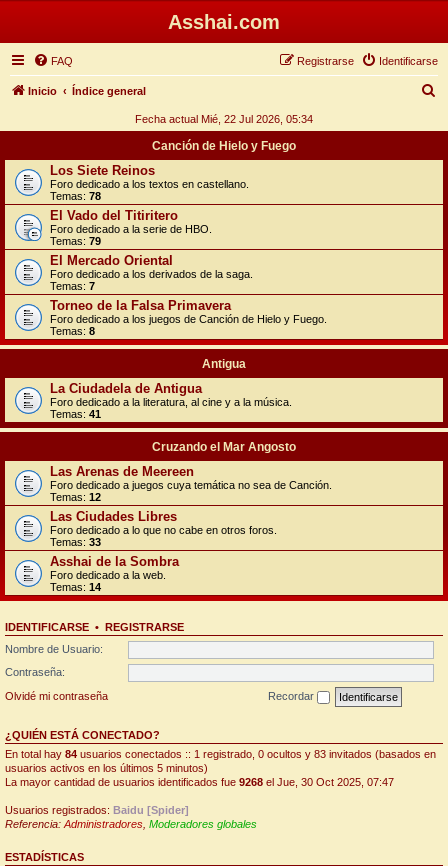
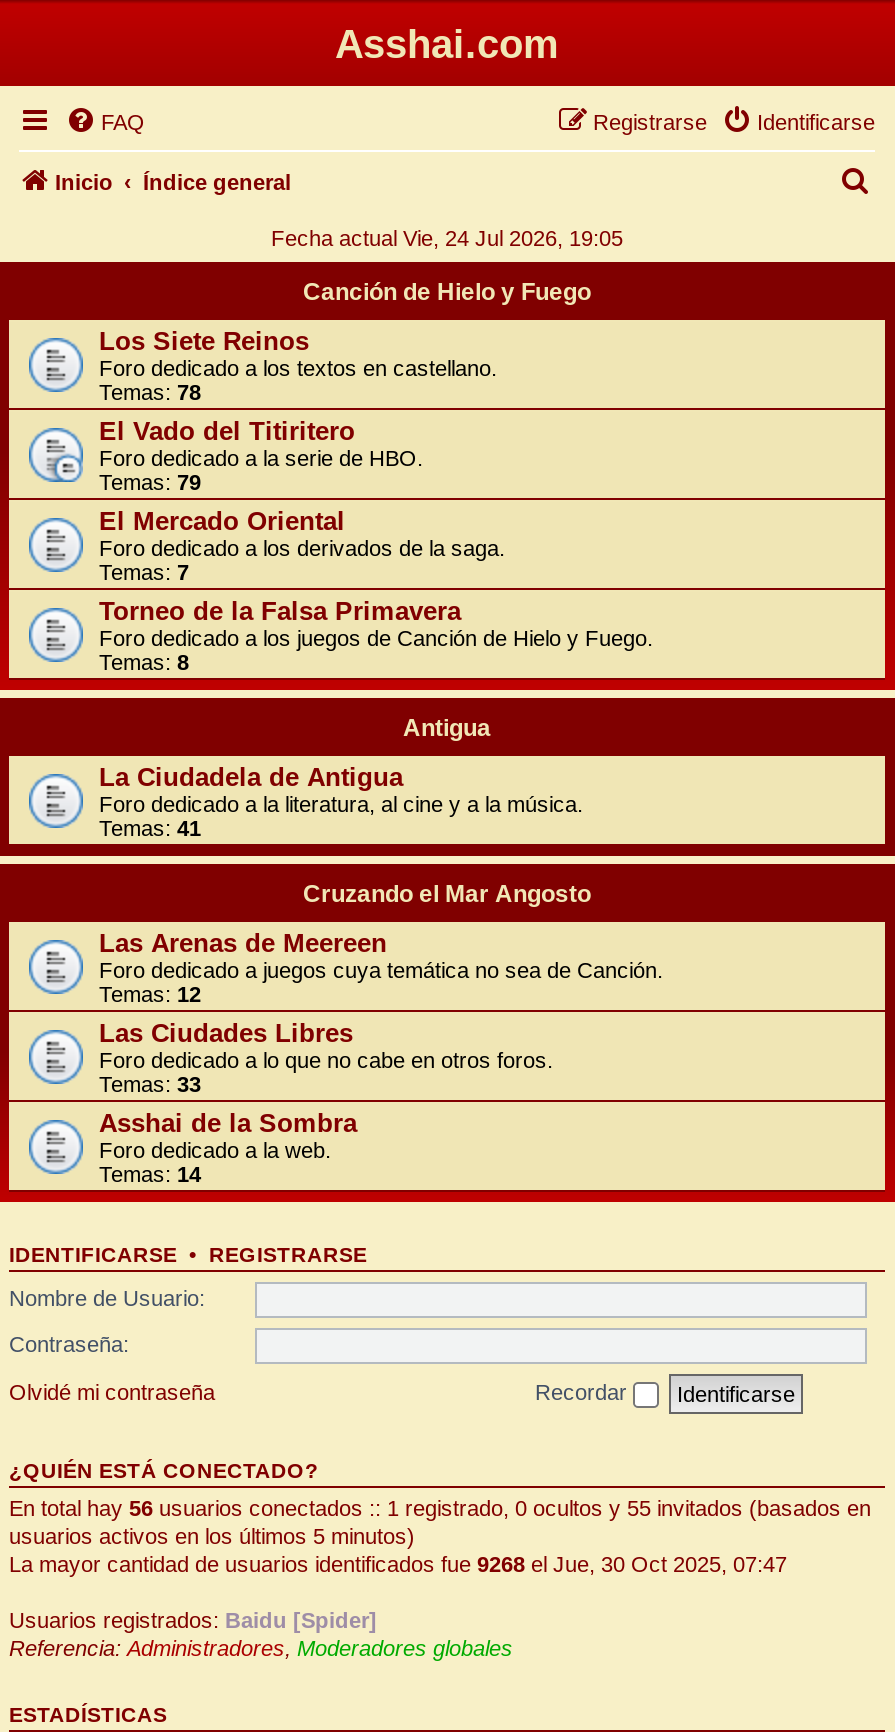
- Fecha actual Mié, 22 Jul 2026, 05:34
+ Fecha actual Vie, 24 Jul 2026, 19:05

- En total hay 84 usuarios conectados :: 1 registrado, 0 ocultos y 83 invitados (basados en
+ En total hay 56 usuarios conectados :: 1 registrado, 0 ocultos y 55 invitados (basados en
